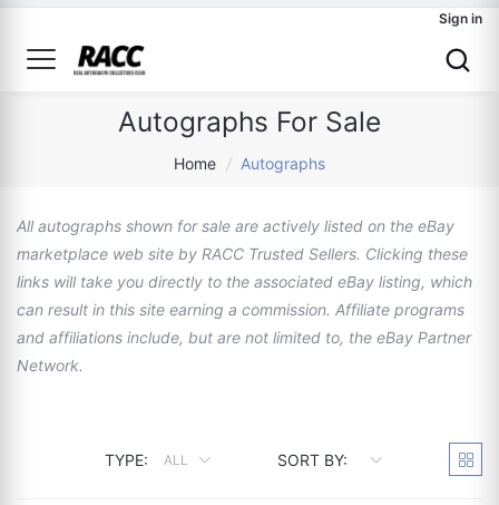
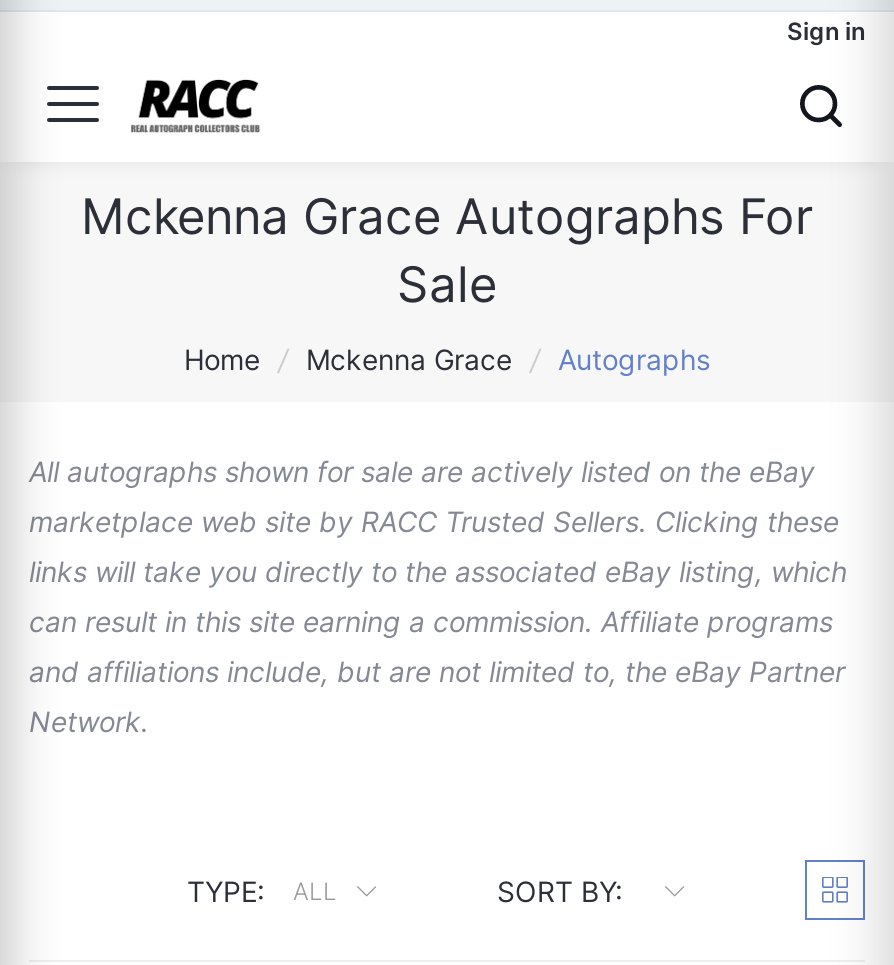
- Autographs For Sale
+ Mckenna Grace Autographs For
+ Sale

- Home / Autographs
+ Home / Mckenna Grace / Autographs
